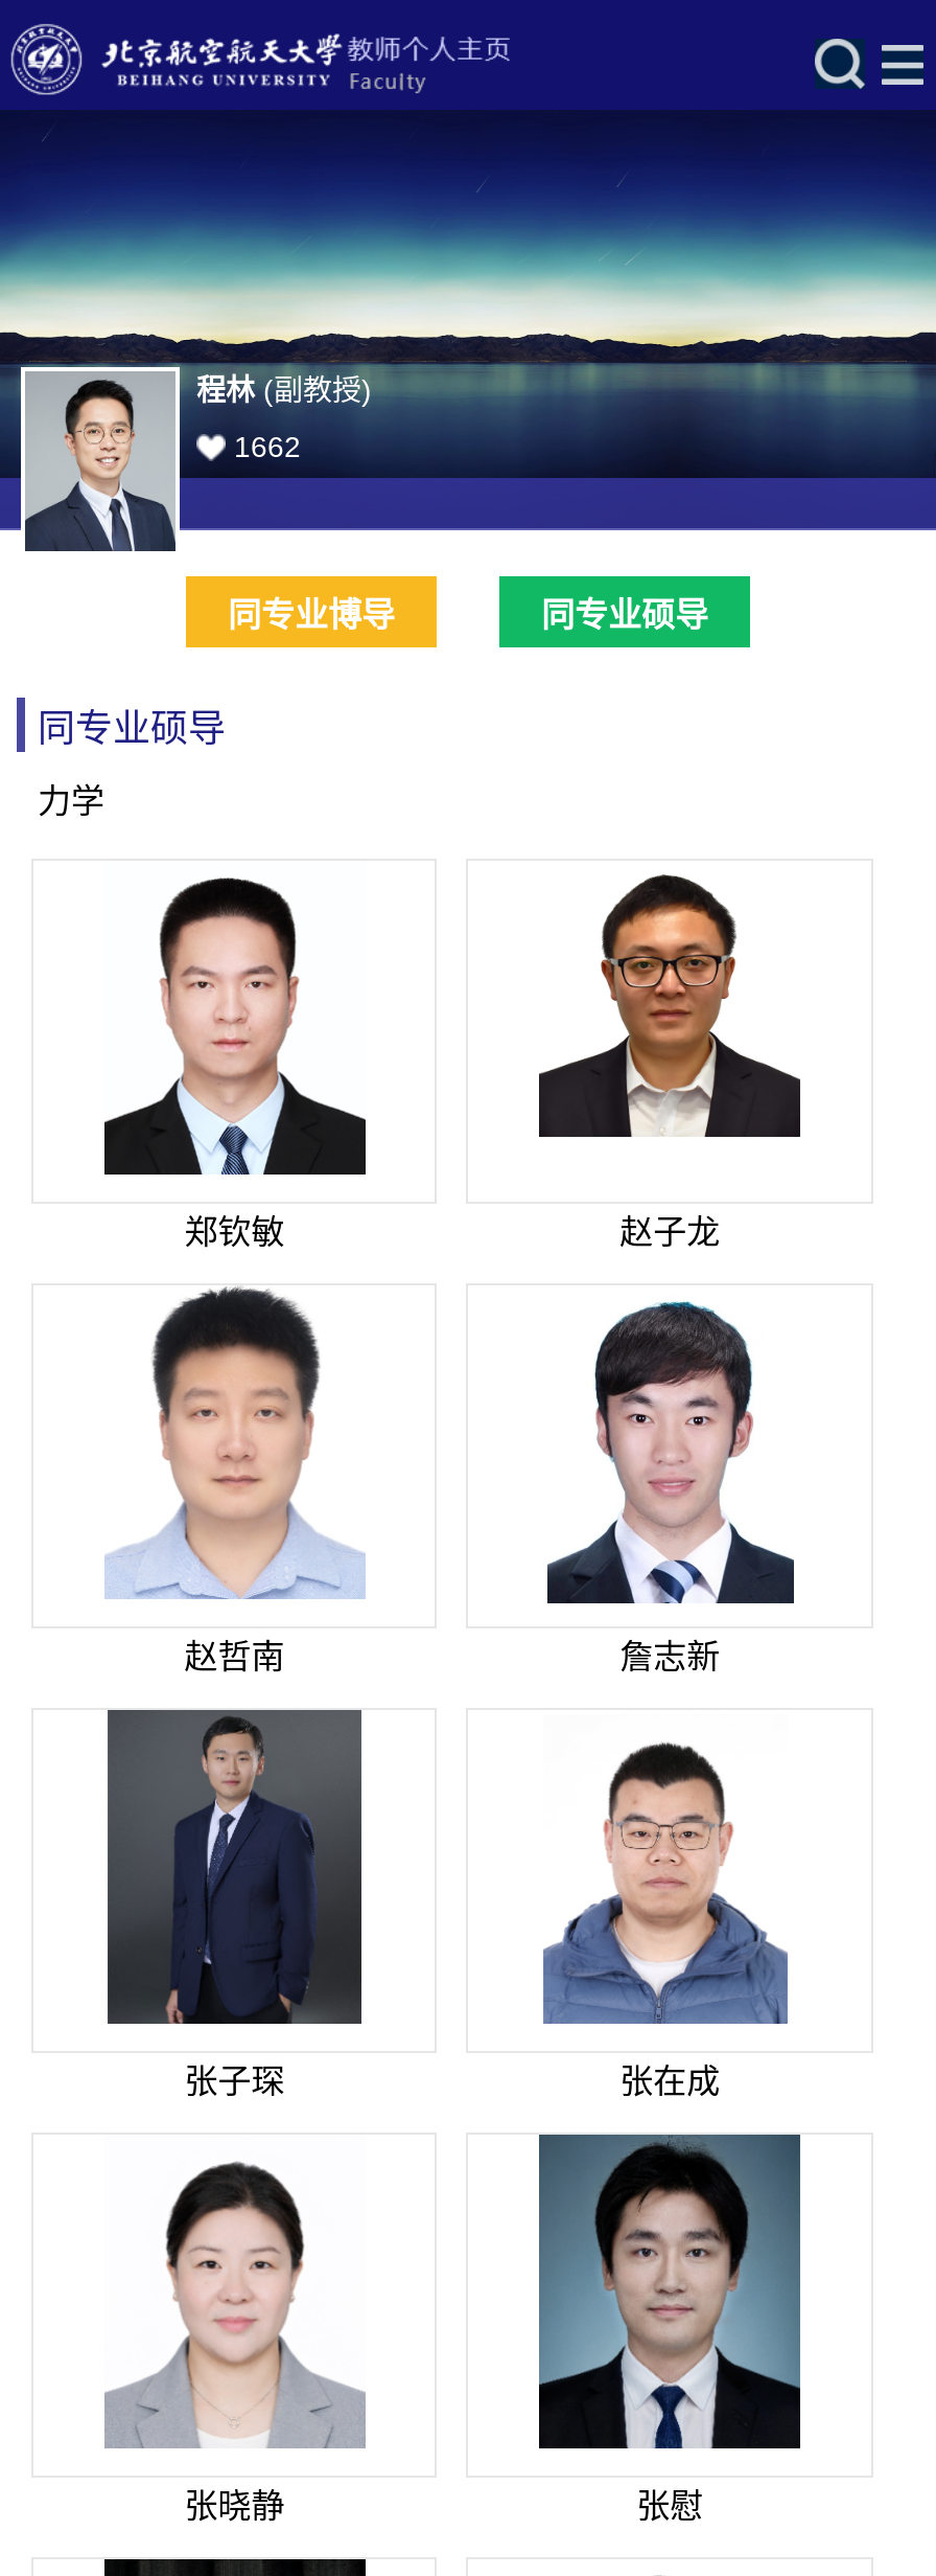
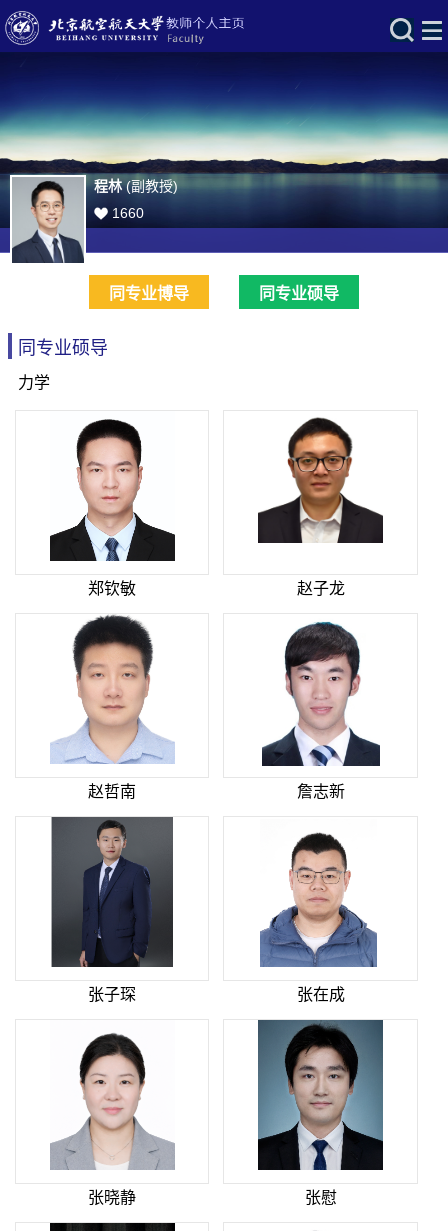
- 1662
+ 1660
